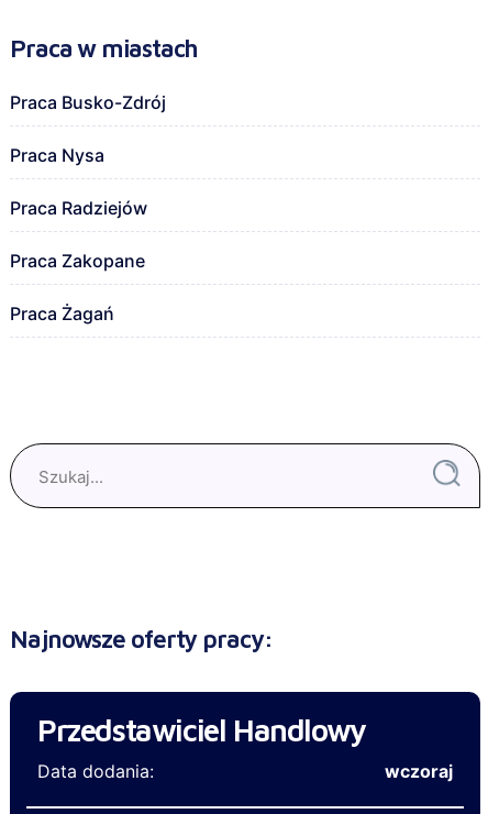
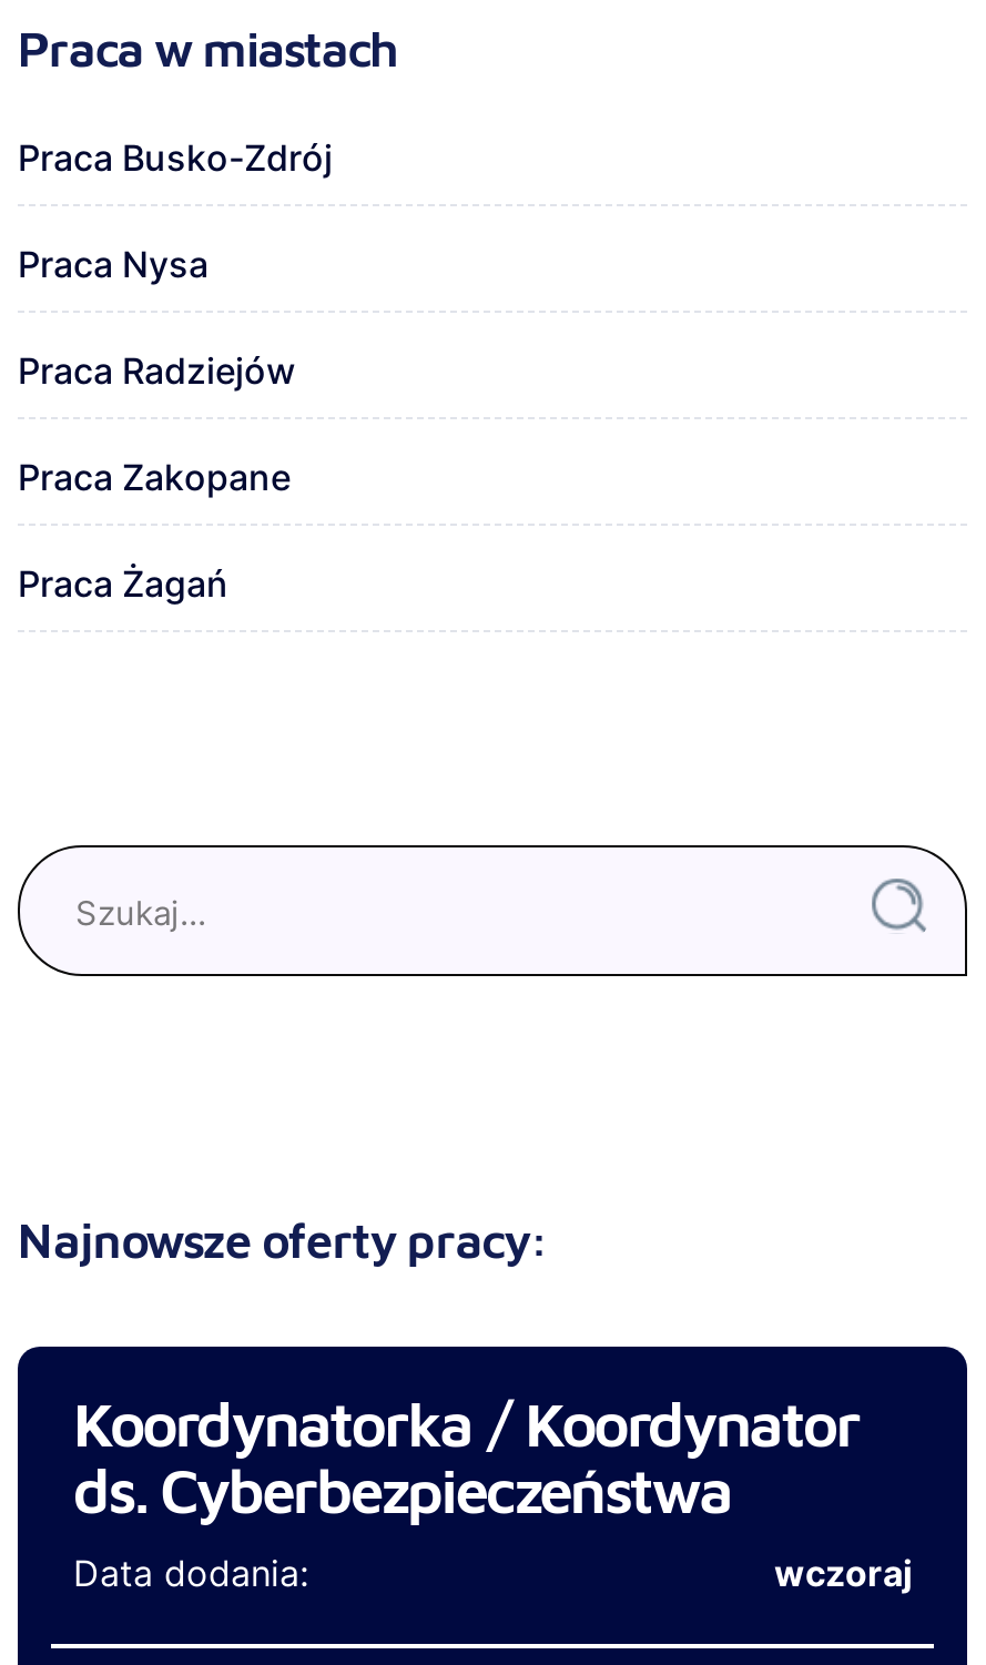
- Przedstawiciel Handlowy
+ Koordynatorka / Koordynator
+ ds. Cyberbezpieczeństwa
